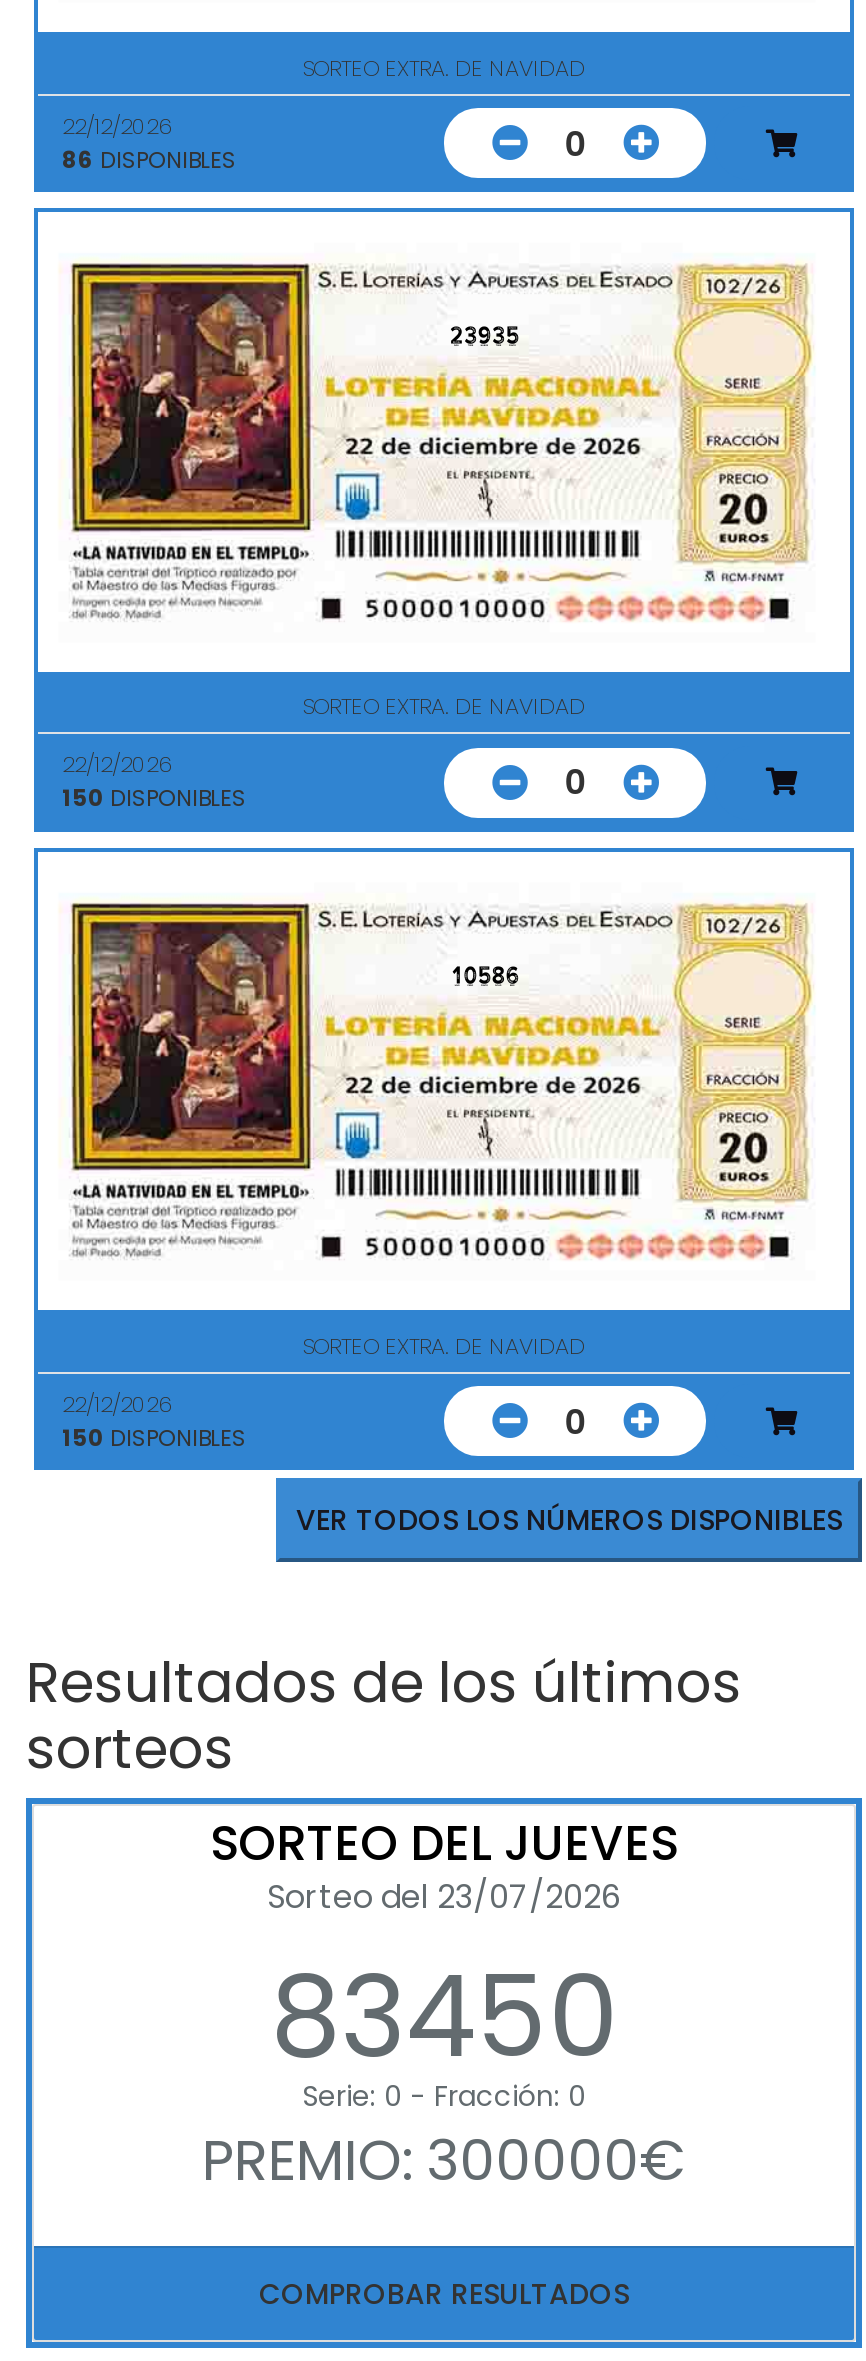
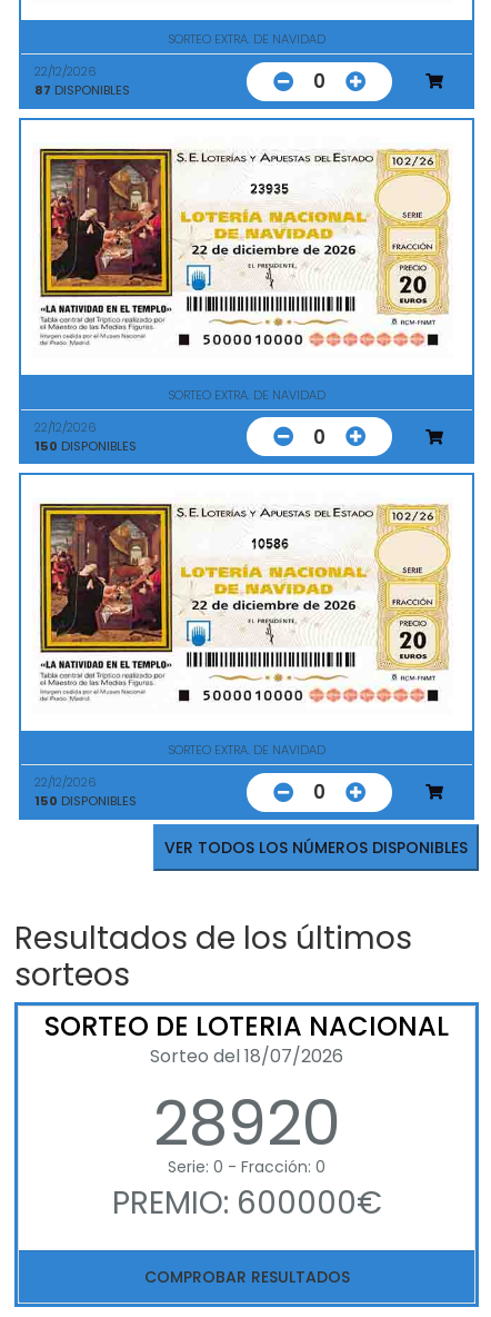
- 86 DISPONIBLES
+ 87 DISPONIBLES

- SORTEO DEL JUEVES
- Sorteo del 23/07/2026
- 83450
+ SORTEO DE LOTERIA NACIONAL
+ Sorteo del 18/07/2026
+ 28920

- PREMIO: 300000€
+ PREMIO: 600000€
